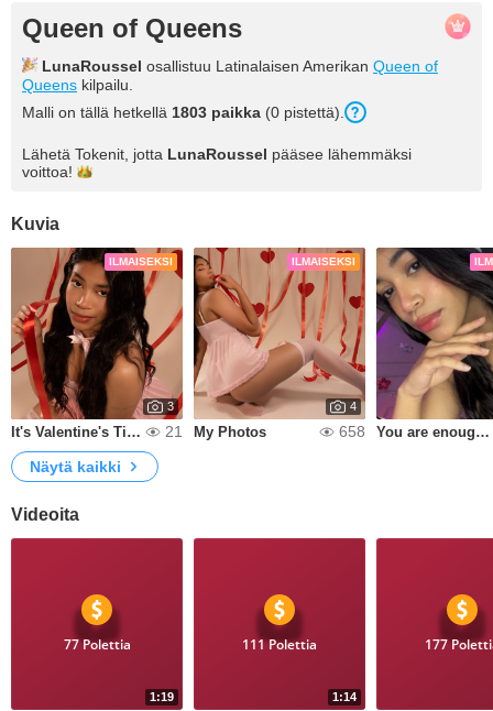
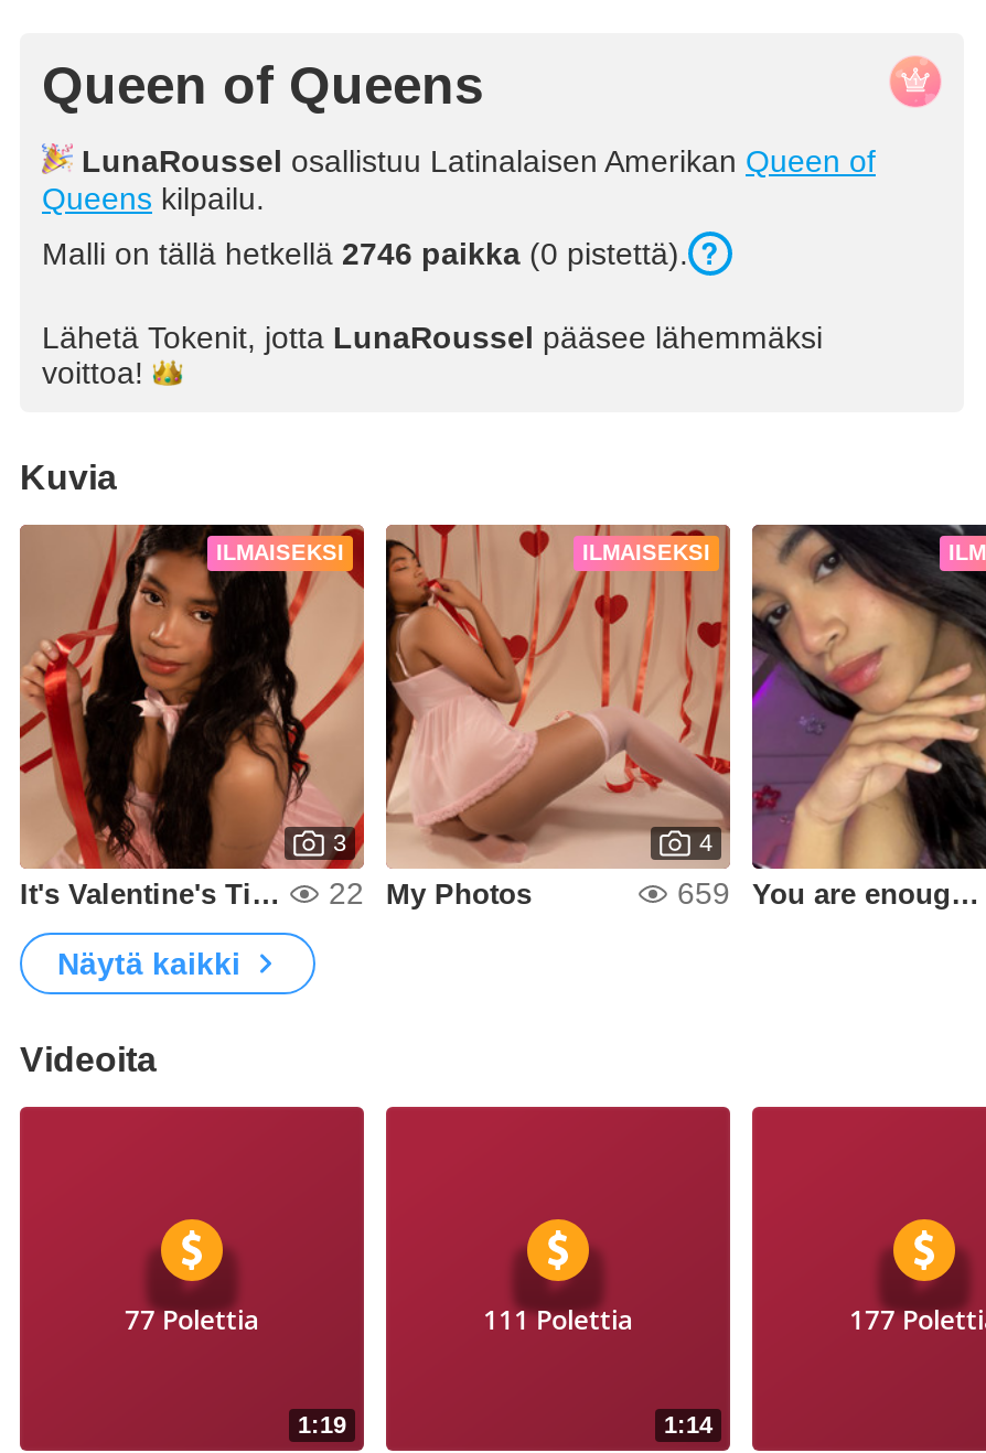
- Malli on tällä hetkellä 1803 paikka (0 pistettä).
+ Malli on tällä hetkellä 2746 paikka (0 pistettä).

- 21
+ 22

- 658
+ 659
